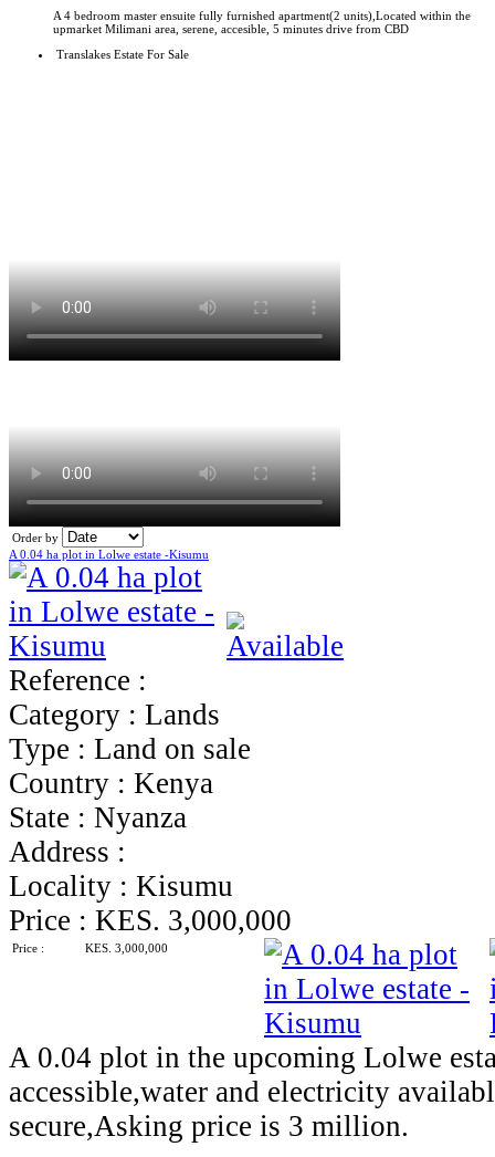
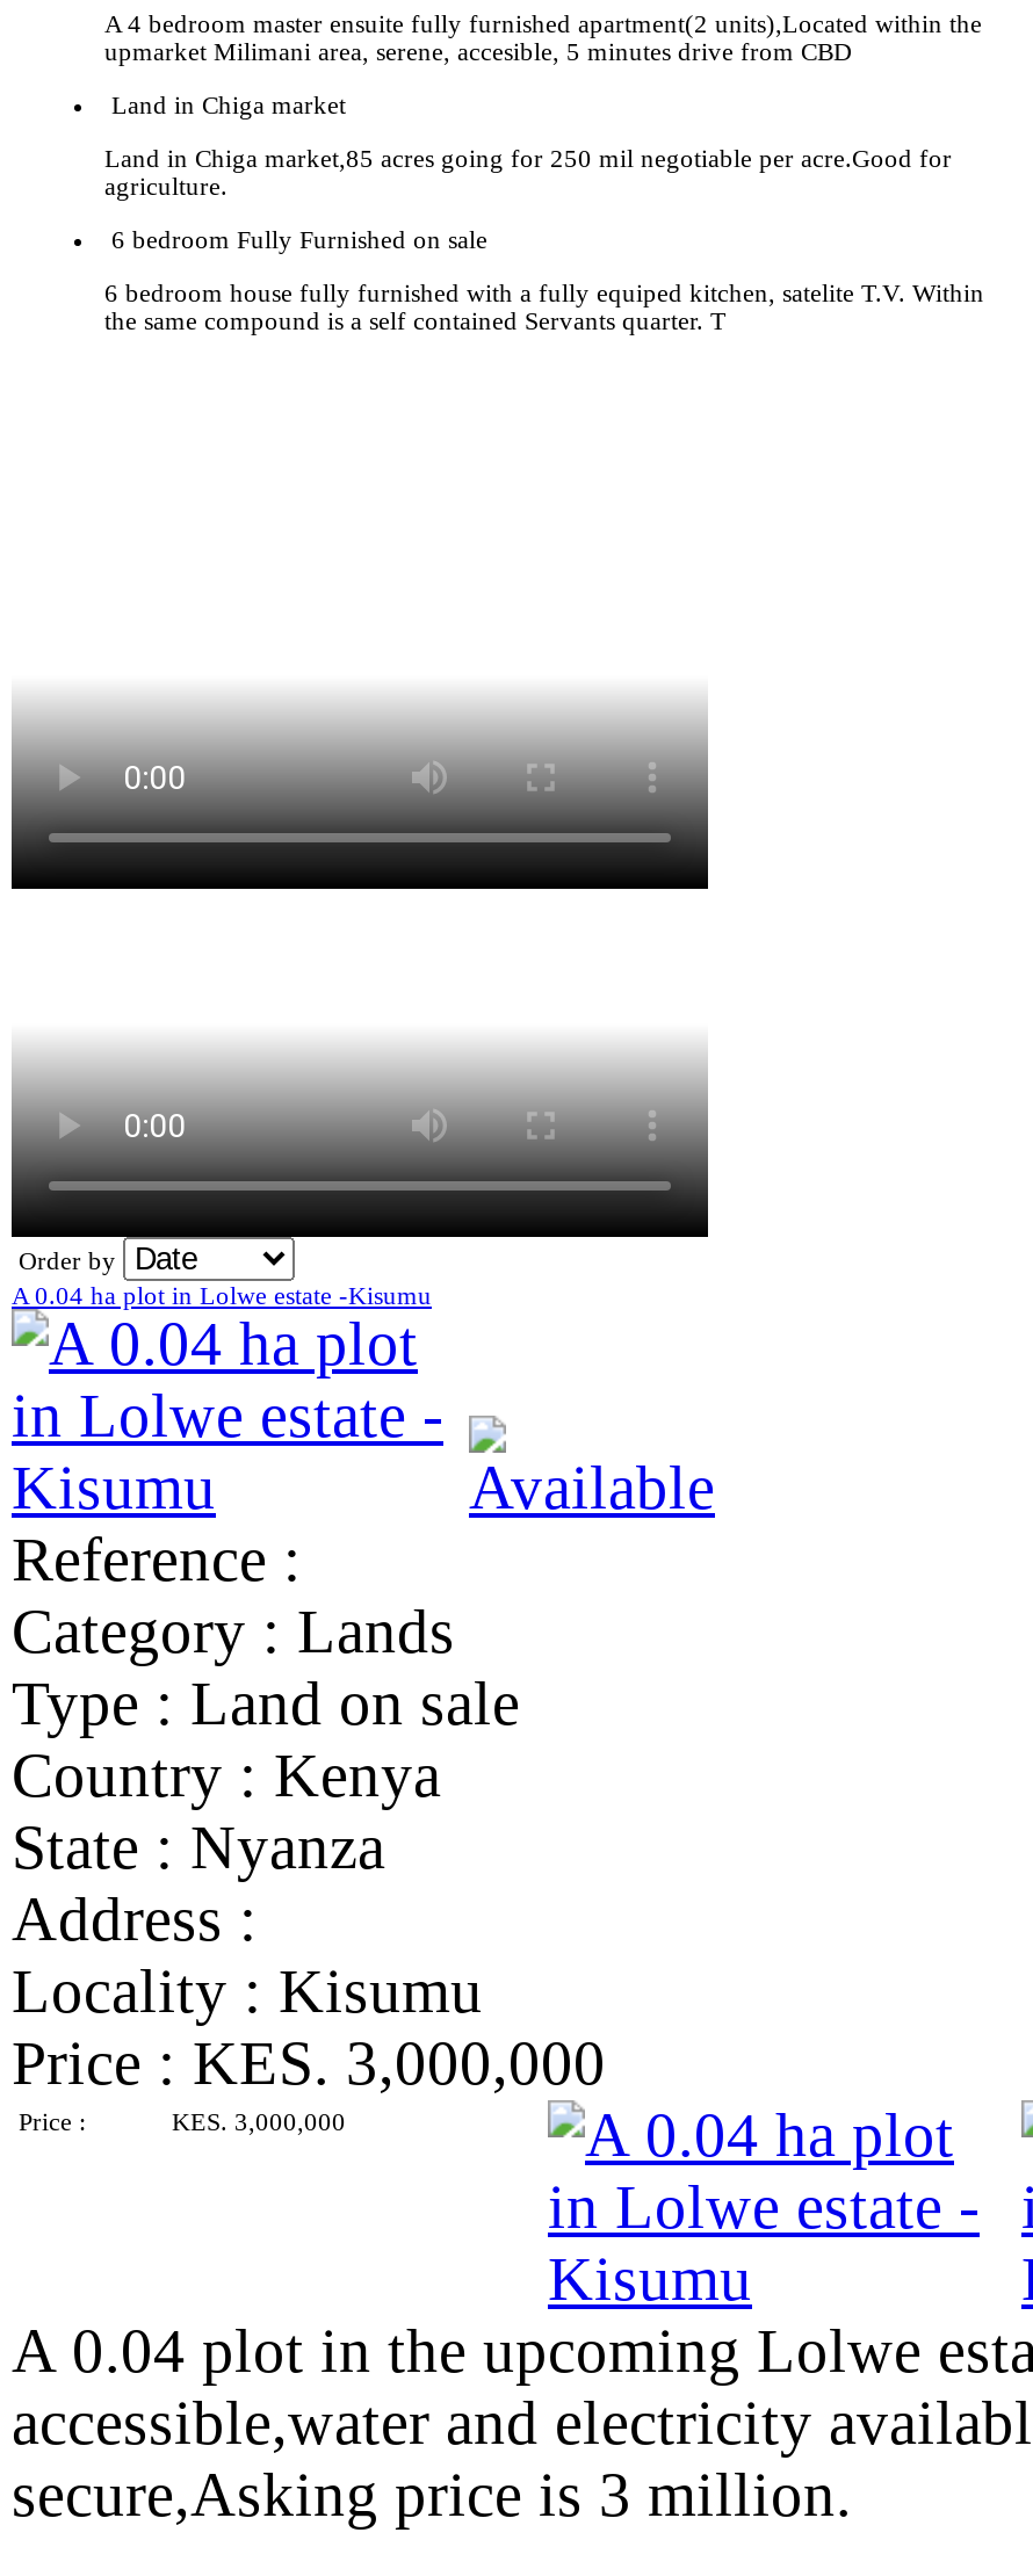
- Translakes Estate For Sale
+ Land in Chiga market
+ Land in Chiga market,85 acres going for 250 mil negotiable per acre.Good for
+ agriculture.
+ 6 bedroom Fully Furnished on sale
+ 6 bedroom house fully furnished with a fully equiped kitchen, satelite T.V. Within
+ the same compound is a self contained Servants quarter. T
